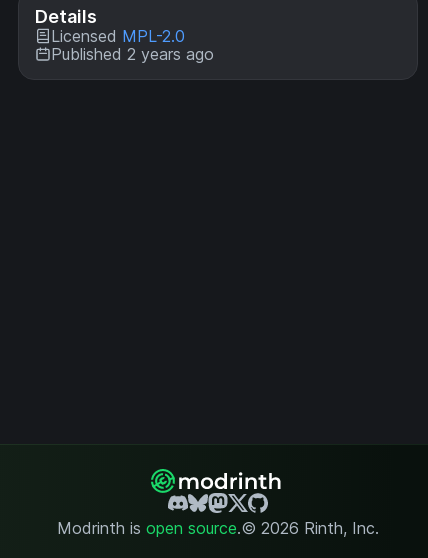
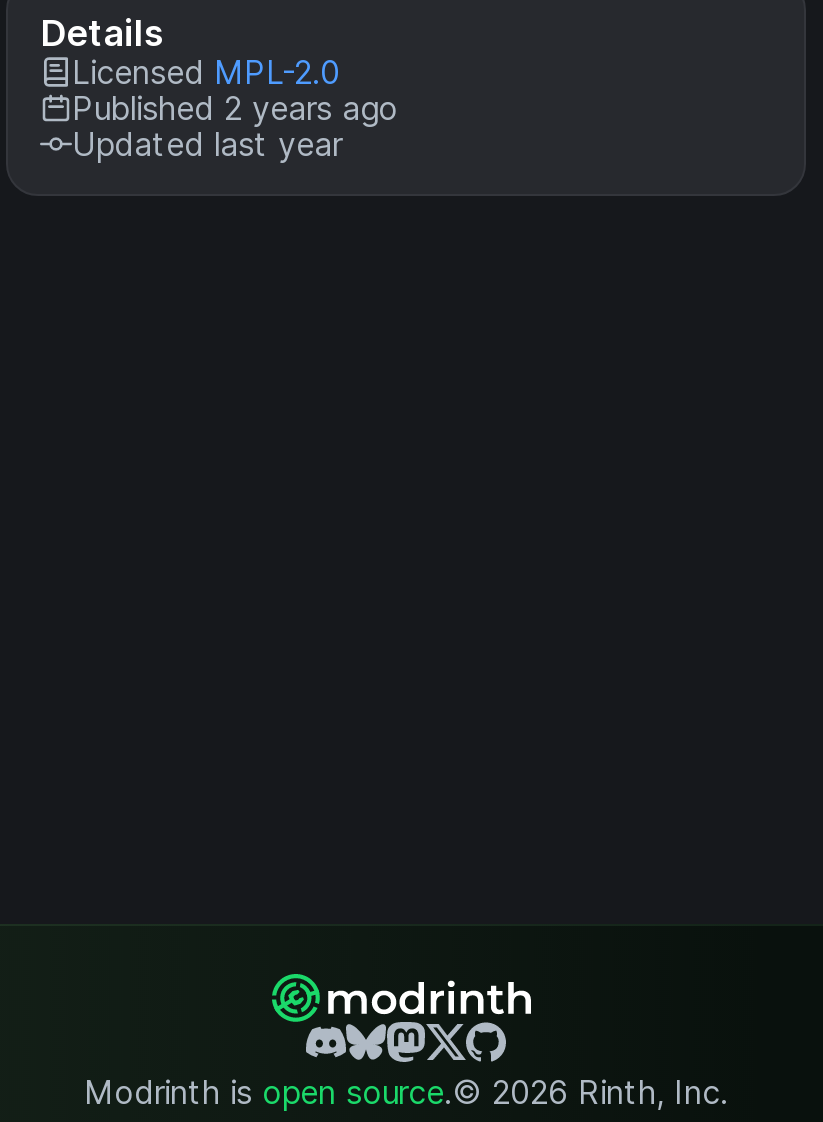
+ Updated last year
